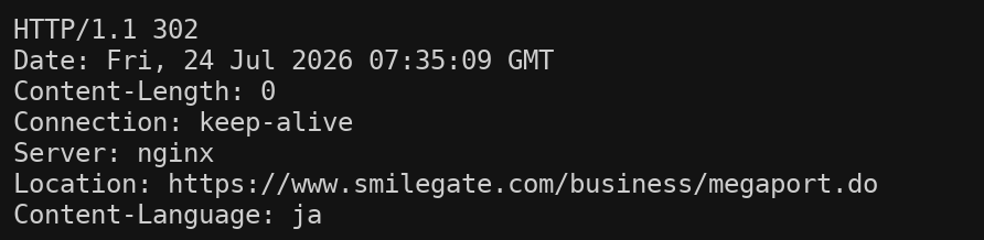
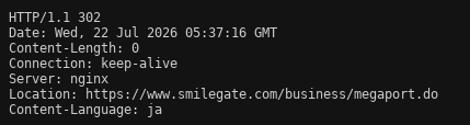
- Date: Fri, 24 Jul 2026 07:35:09 GMT
+ Date: Wed, 22 Jul 2026 05:37:16 GMT
